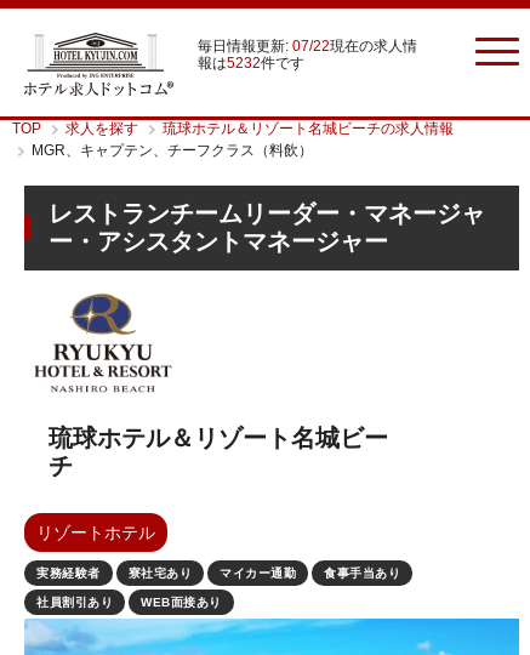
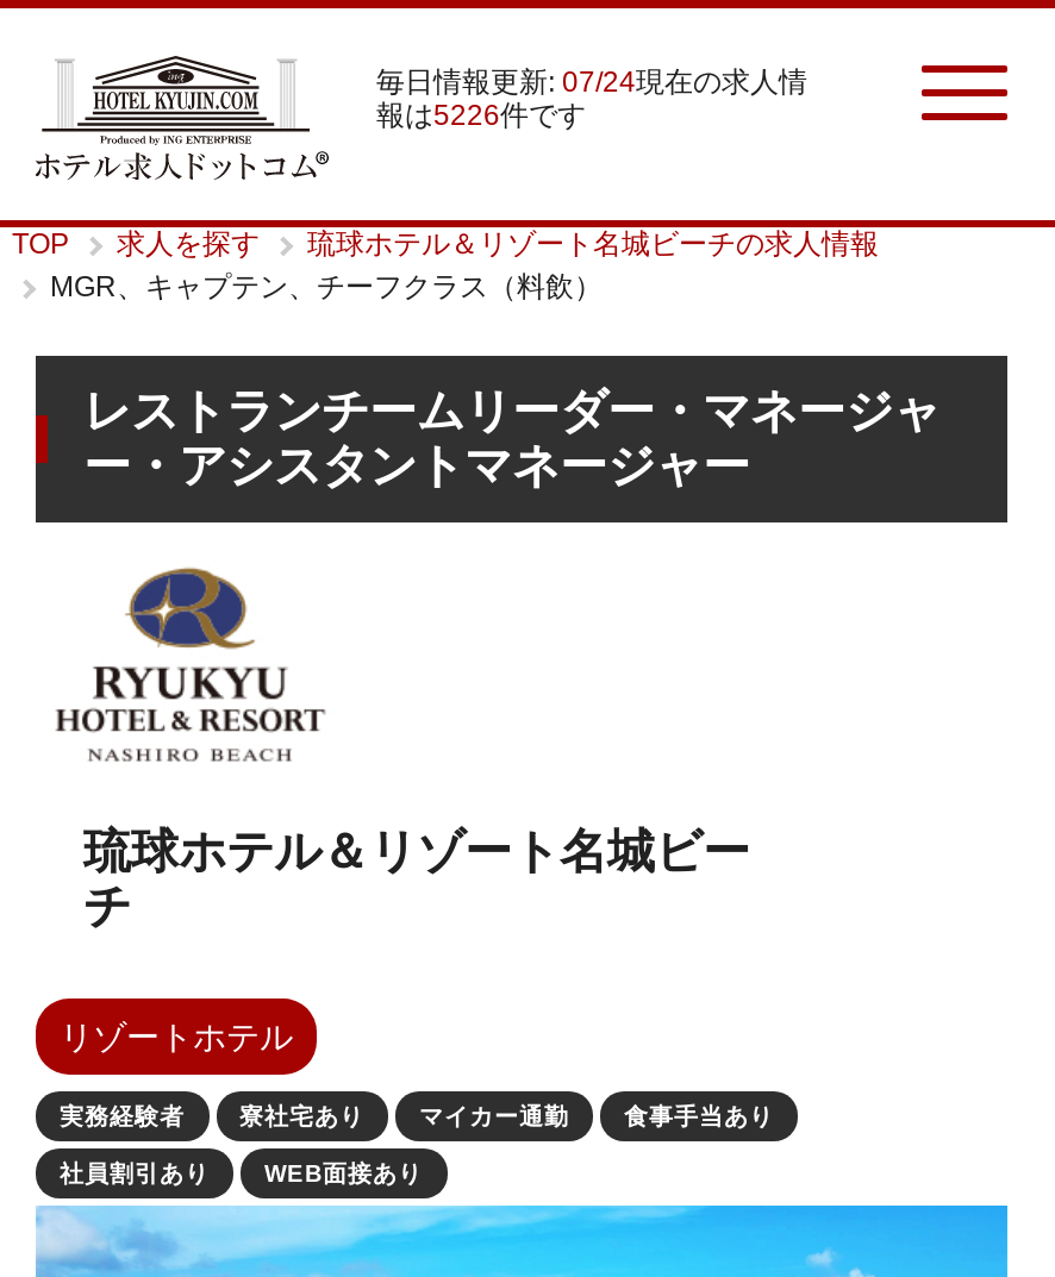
- 毎日情報更新: 07/22現在の求人情
+ 毎日情報更新: 07/24現在の求人情

- 報は5232件です
+ 報は5226件です
